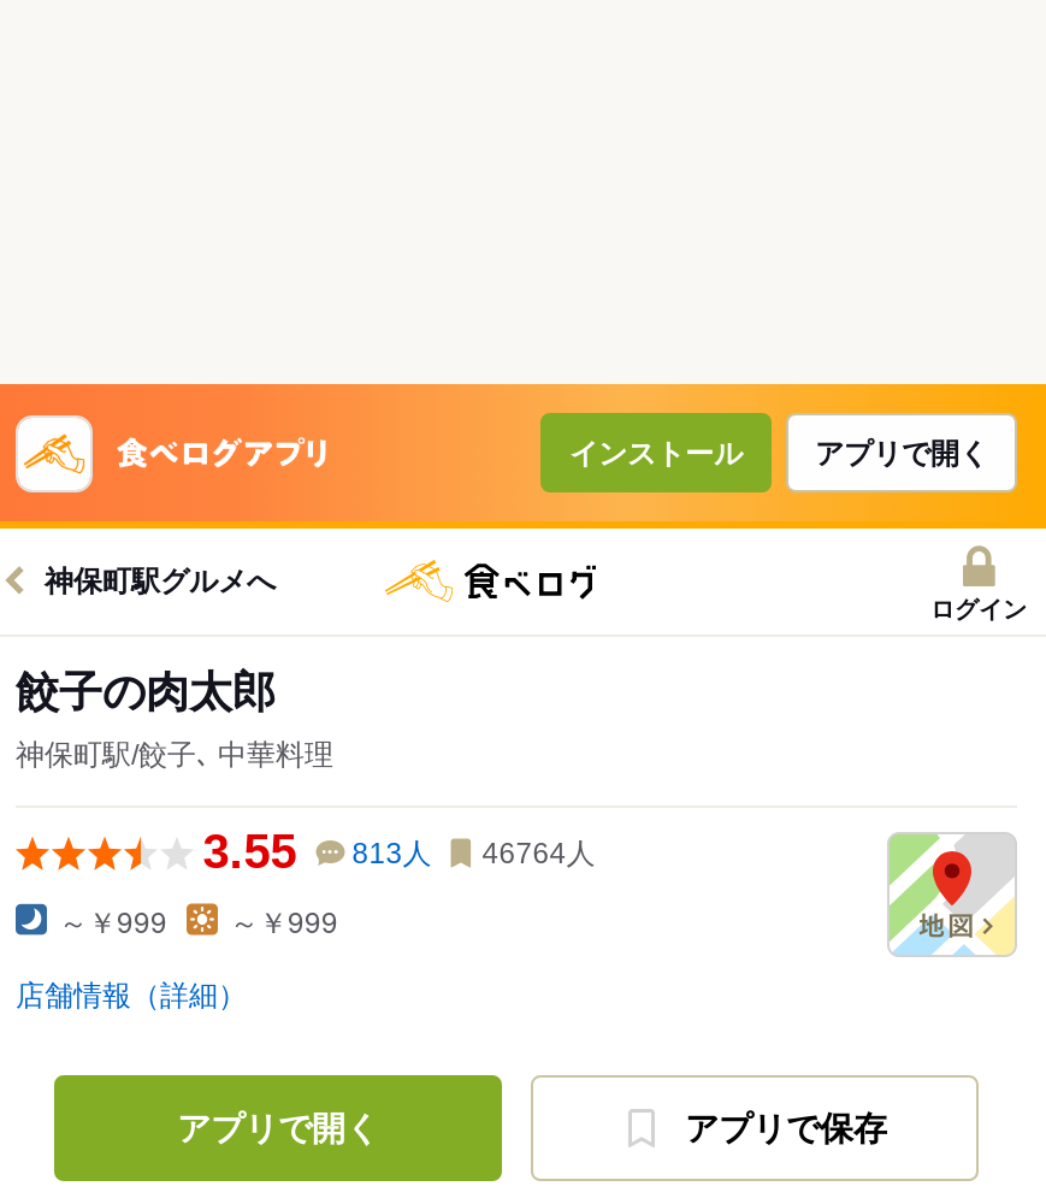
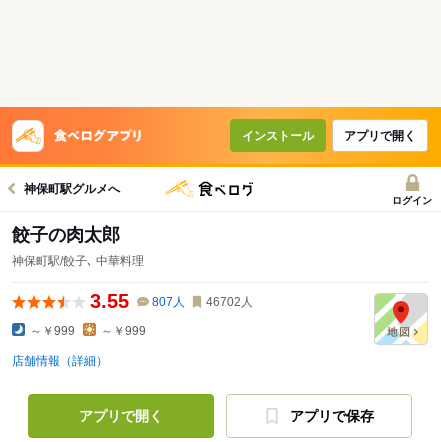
- 813人
+ 807人

- 46764人
+ 46702人
